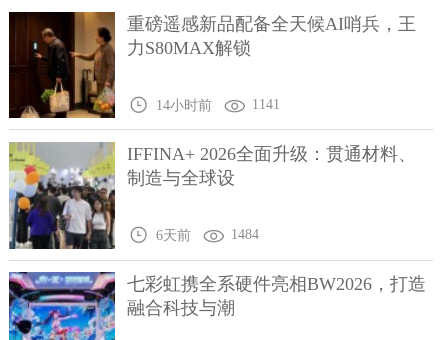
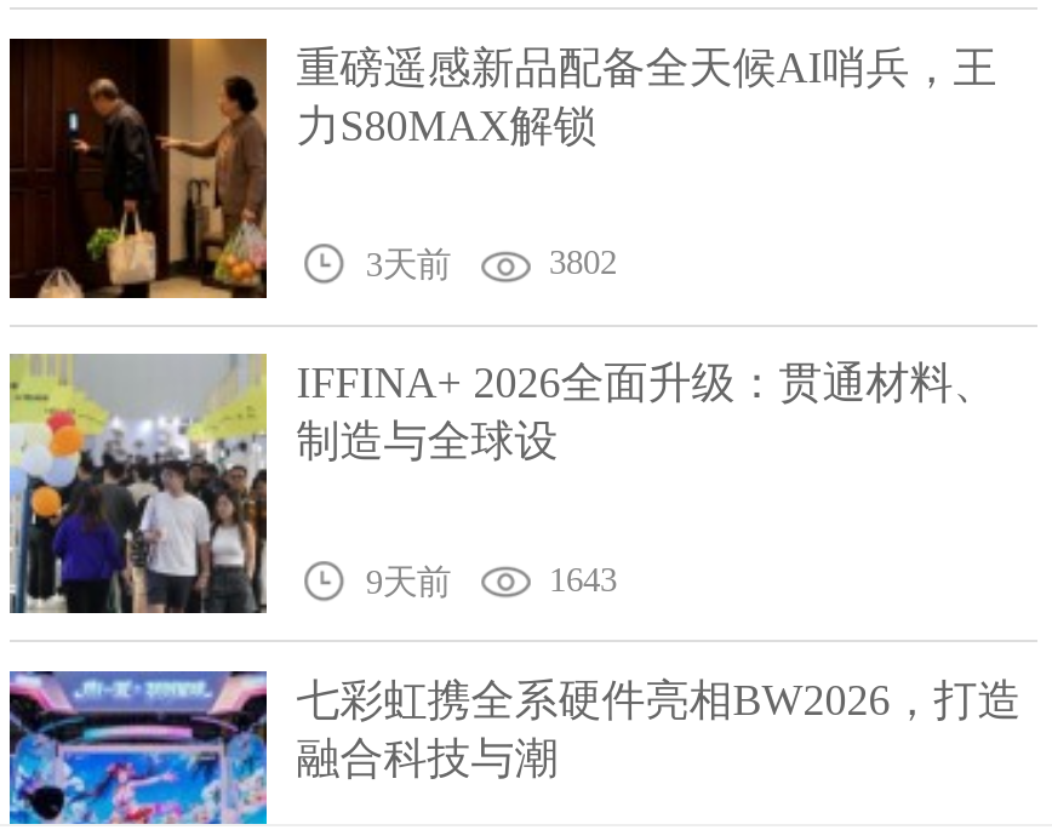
- 14小时前
- 1141
+ 3天前
+ 3802

- 6天前
+ 9天前

- 1484
+ 1643
